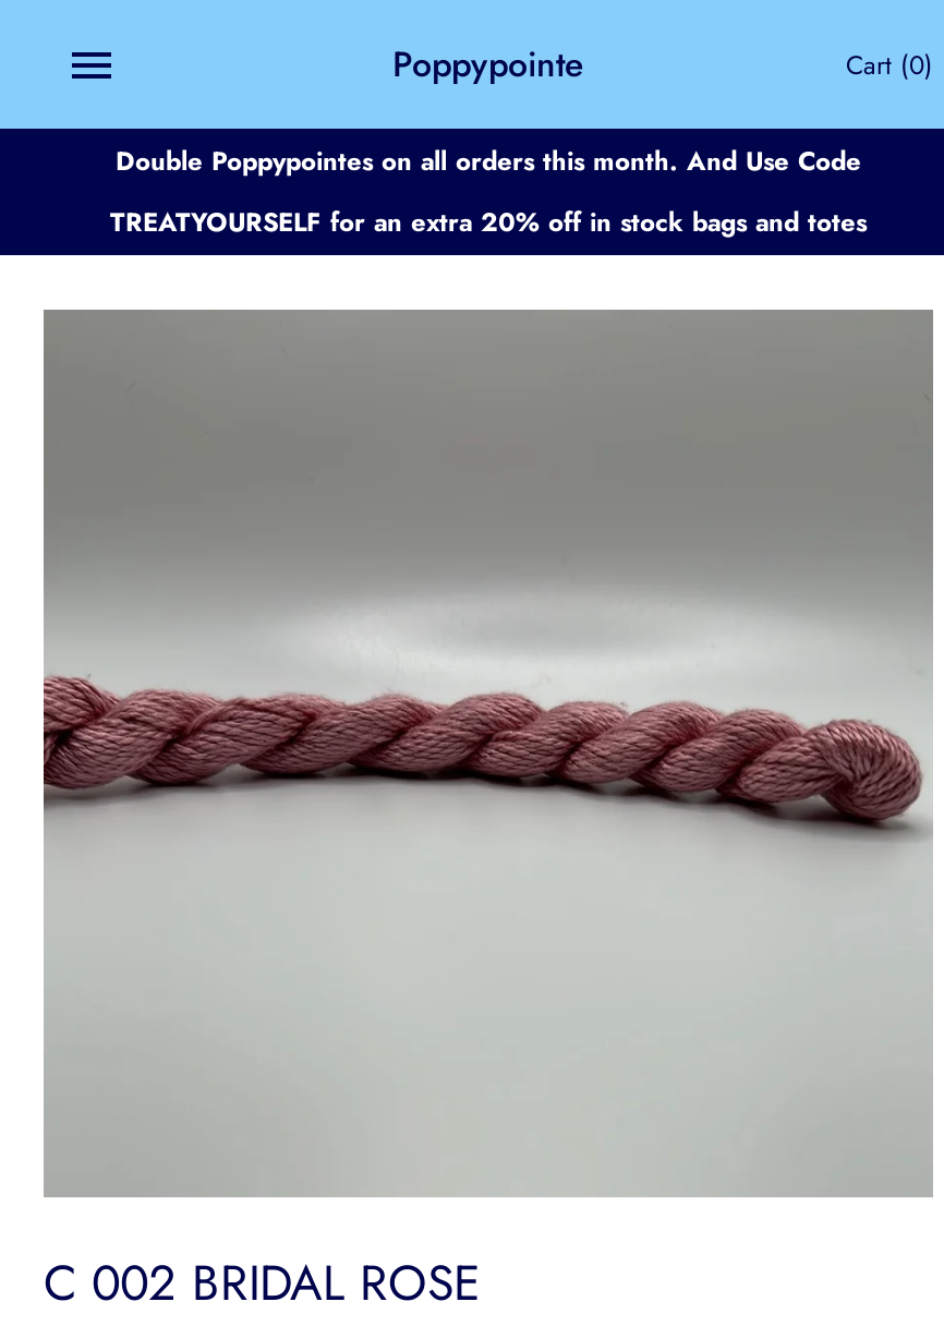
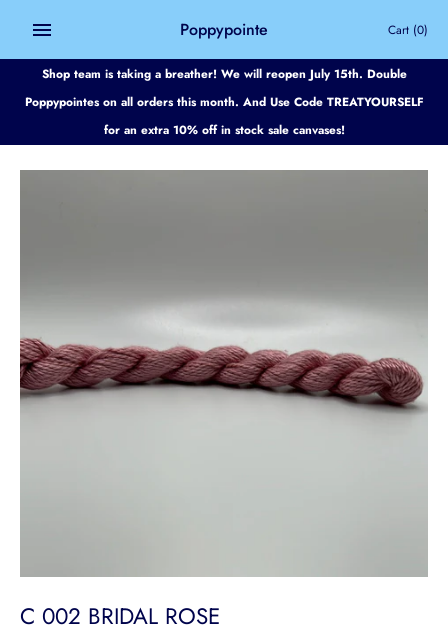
- Double Poppypointes on all orders this month. And Use Code
- TREATYOURSELF for an extra 20% off in stock bags and totes
+ Shop team is taking a breather! We will reopen July 15th. Double
+ Poppypointes on all orders this month. And Use Code TREATYOURSELF
+ for an extra 10% off in stock sale canvases!
